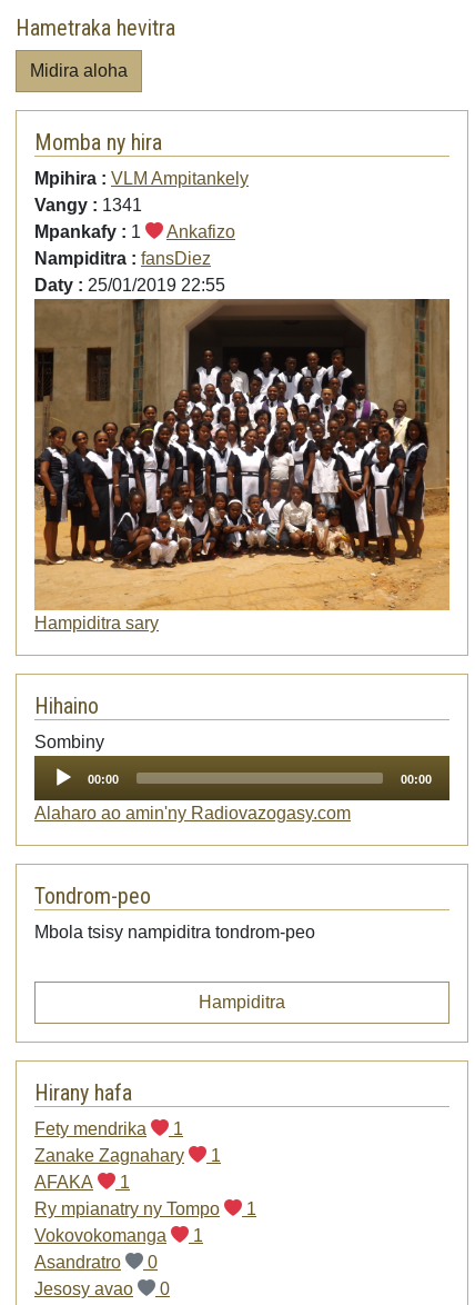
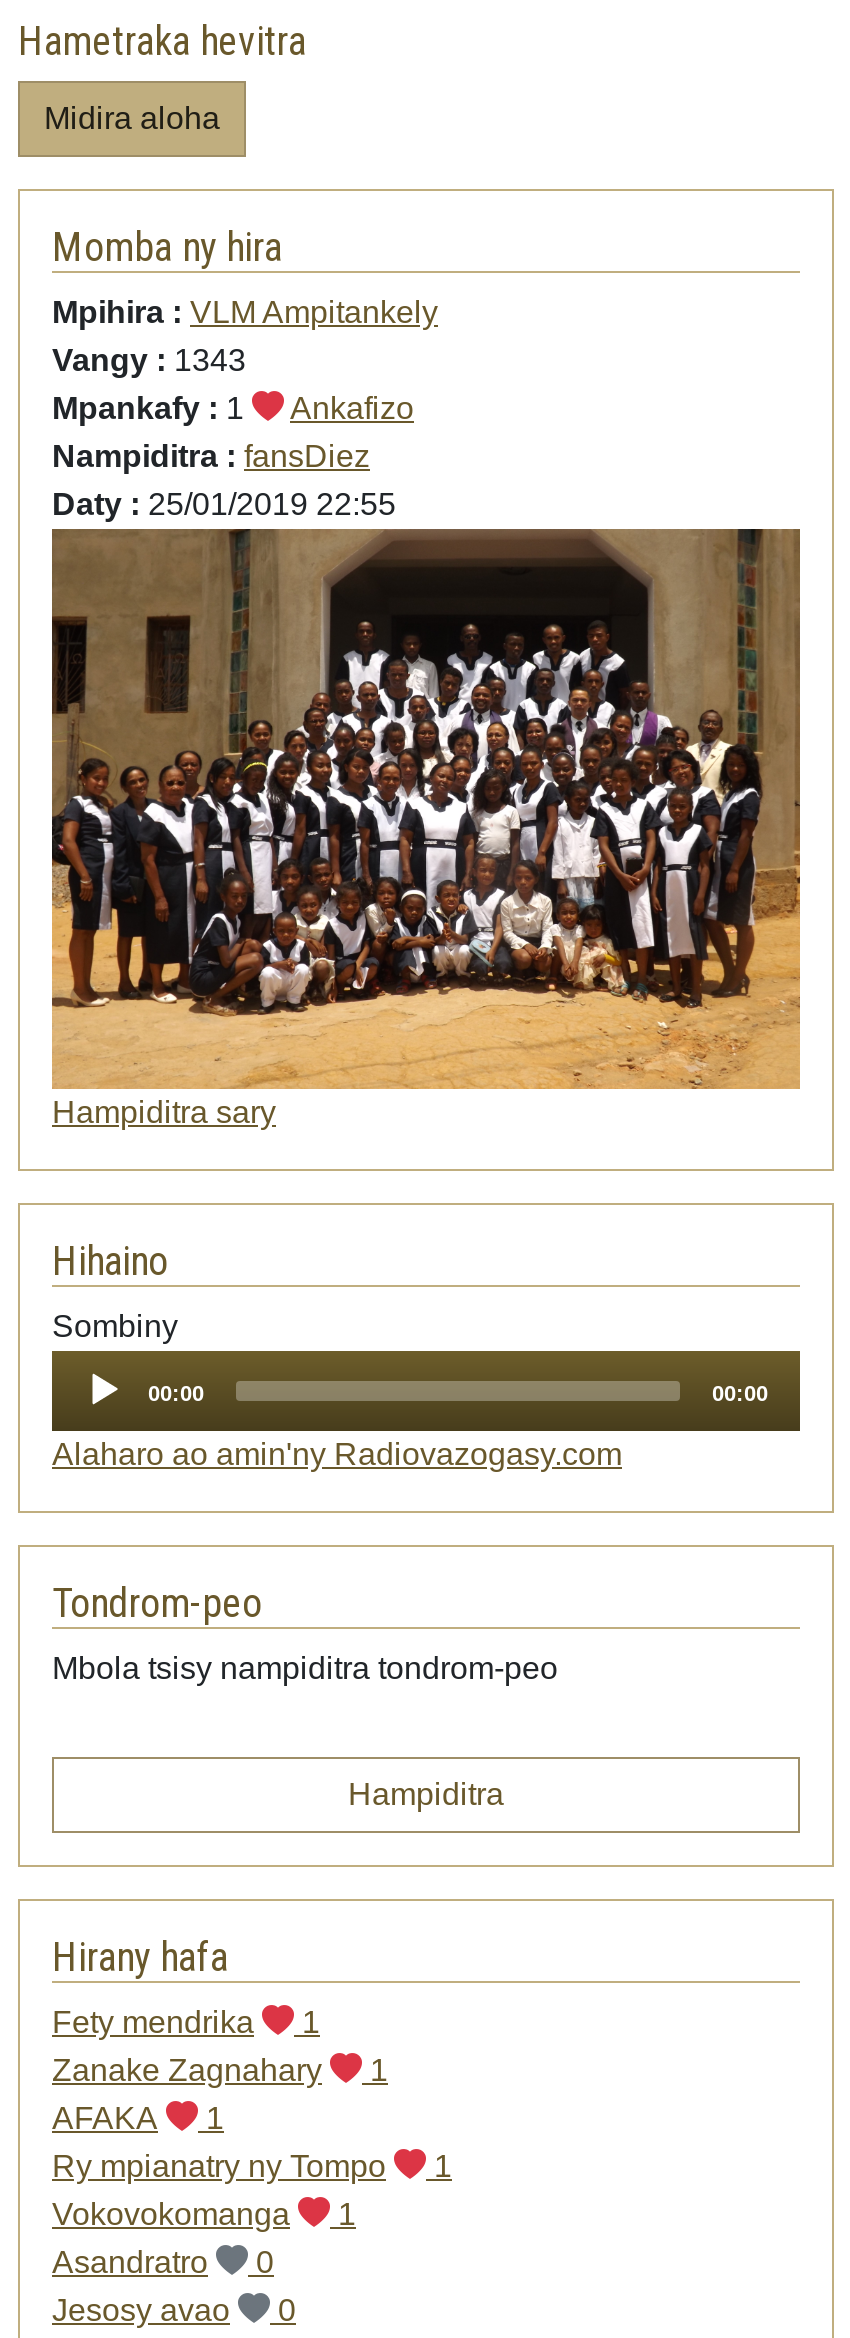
- Vangy : 1341
+ Vangy : 1343
